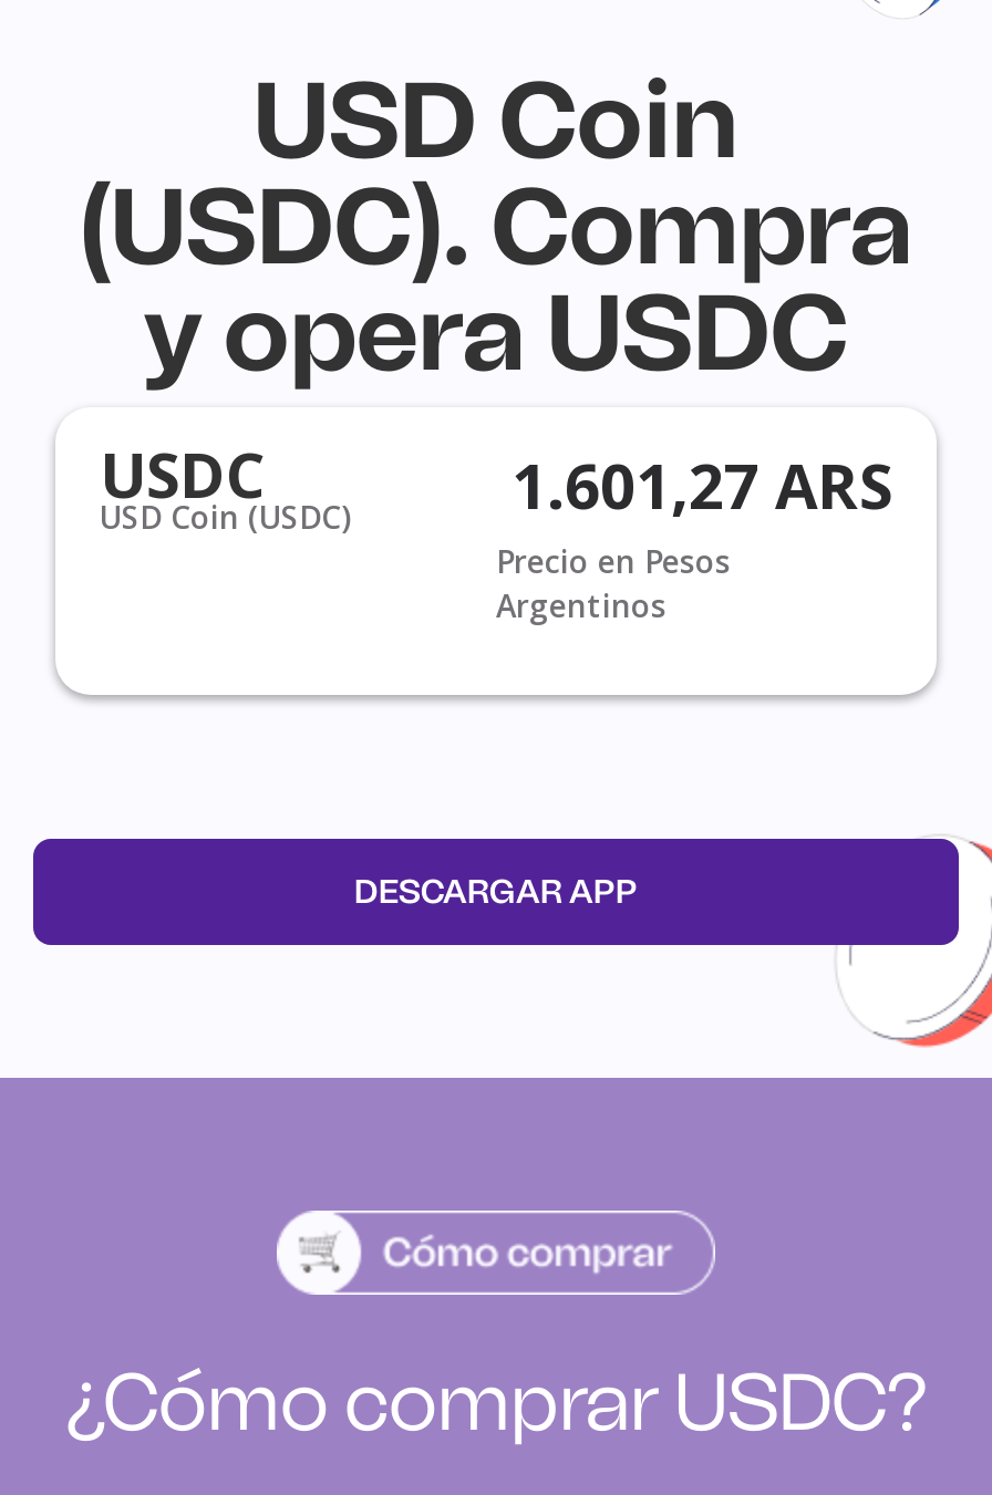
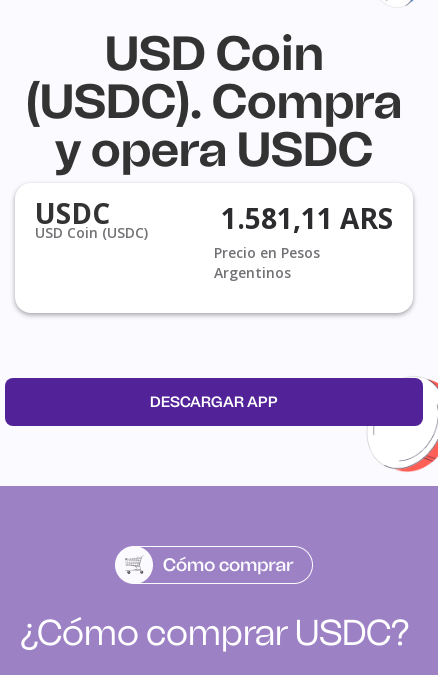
- 1.601,27 ARS
+ 1.581,11 ARS
